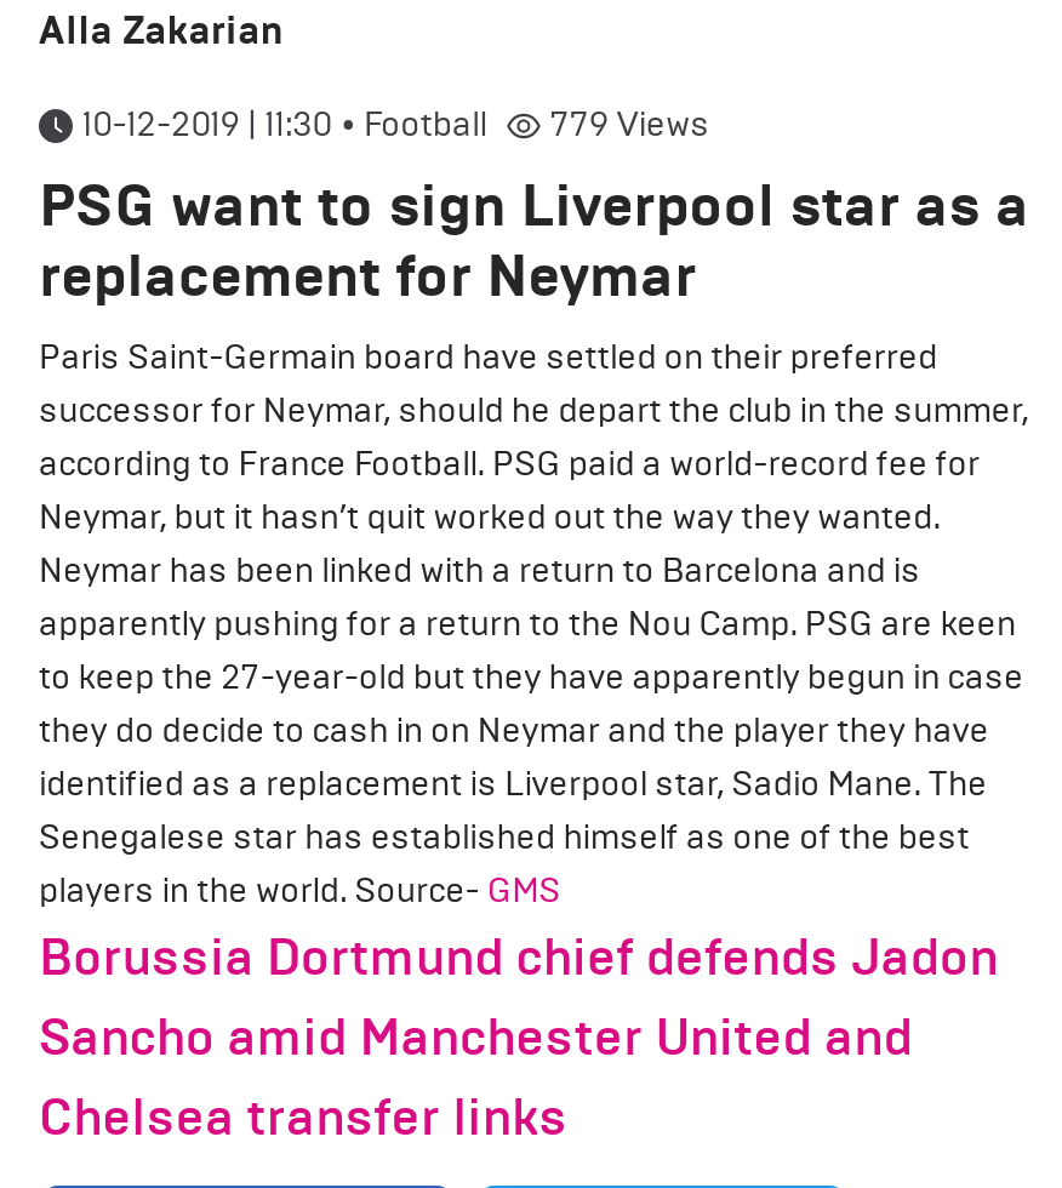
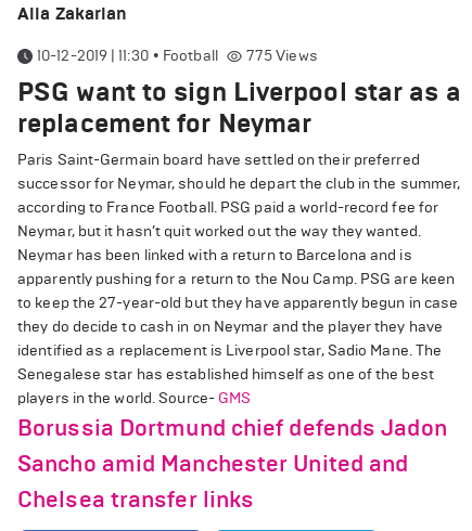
- 779 Views
+ 775 Views
